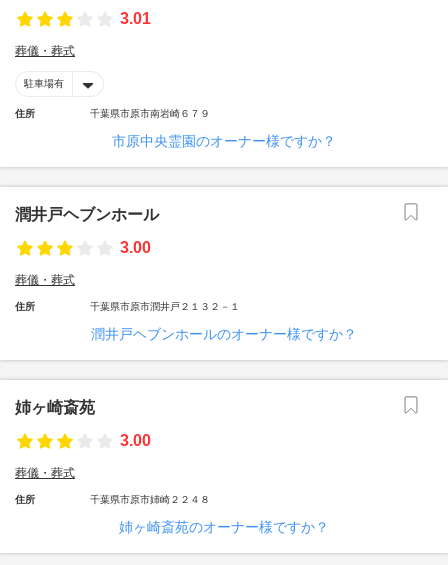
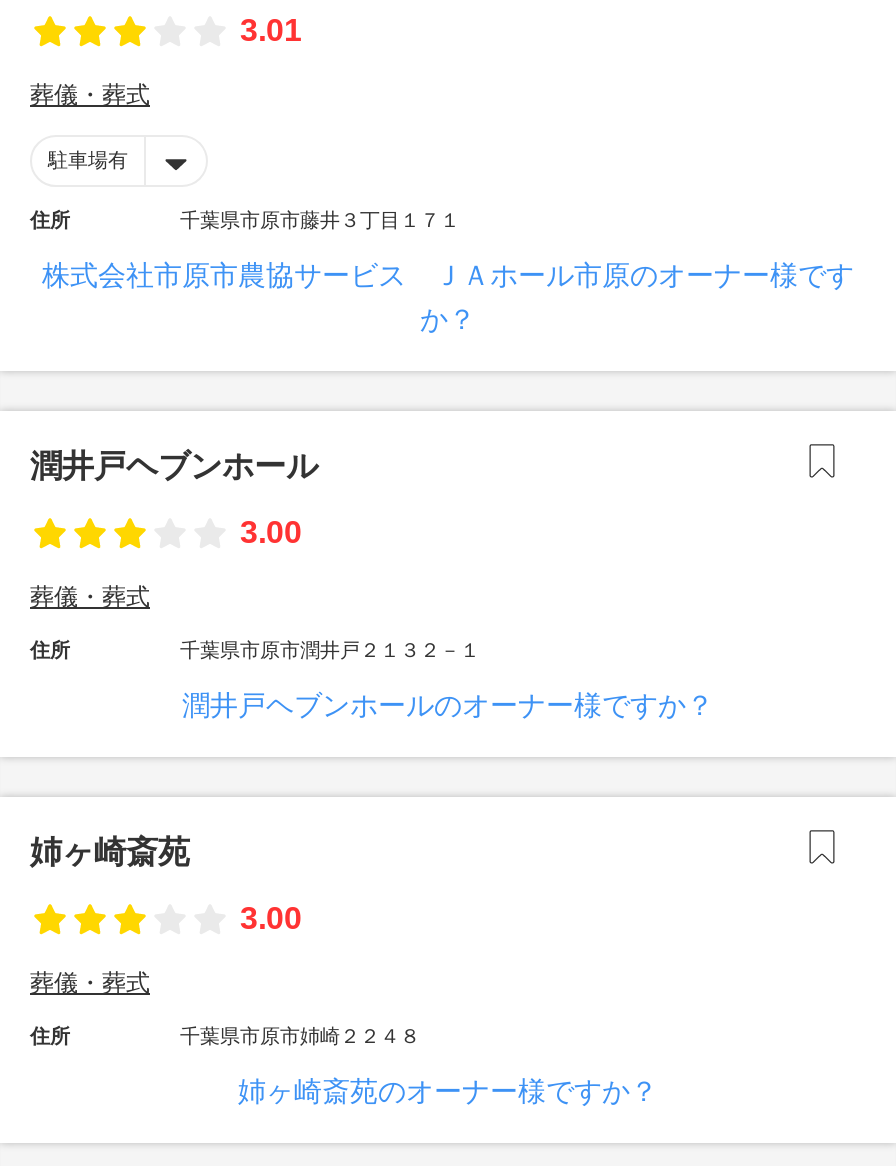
- 千葉県市原市南岩崎６７９
+ 千葉県市原市藤井３丁目１７１

- 市原中央霊園のオーナー様ですか？
+ 株式会社市原市農協サービス ＪＡホール市原のオーナー様です
+ か？
